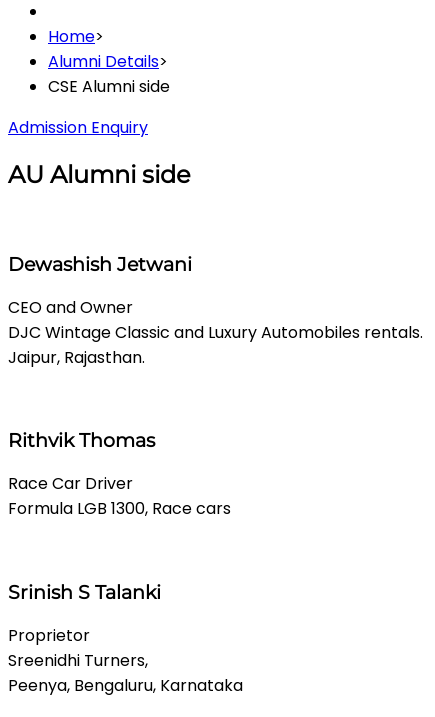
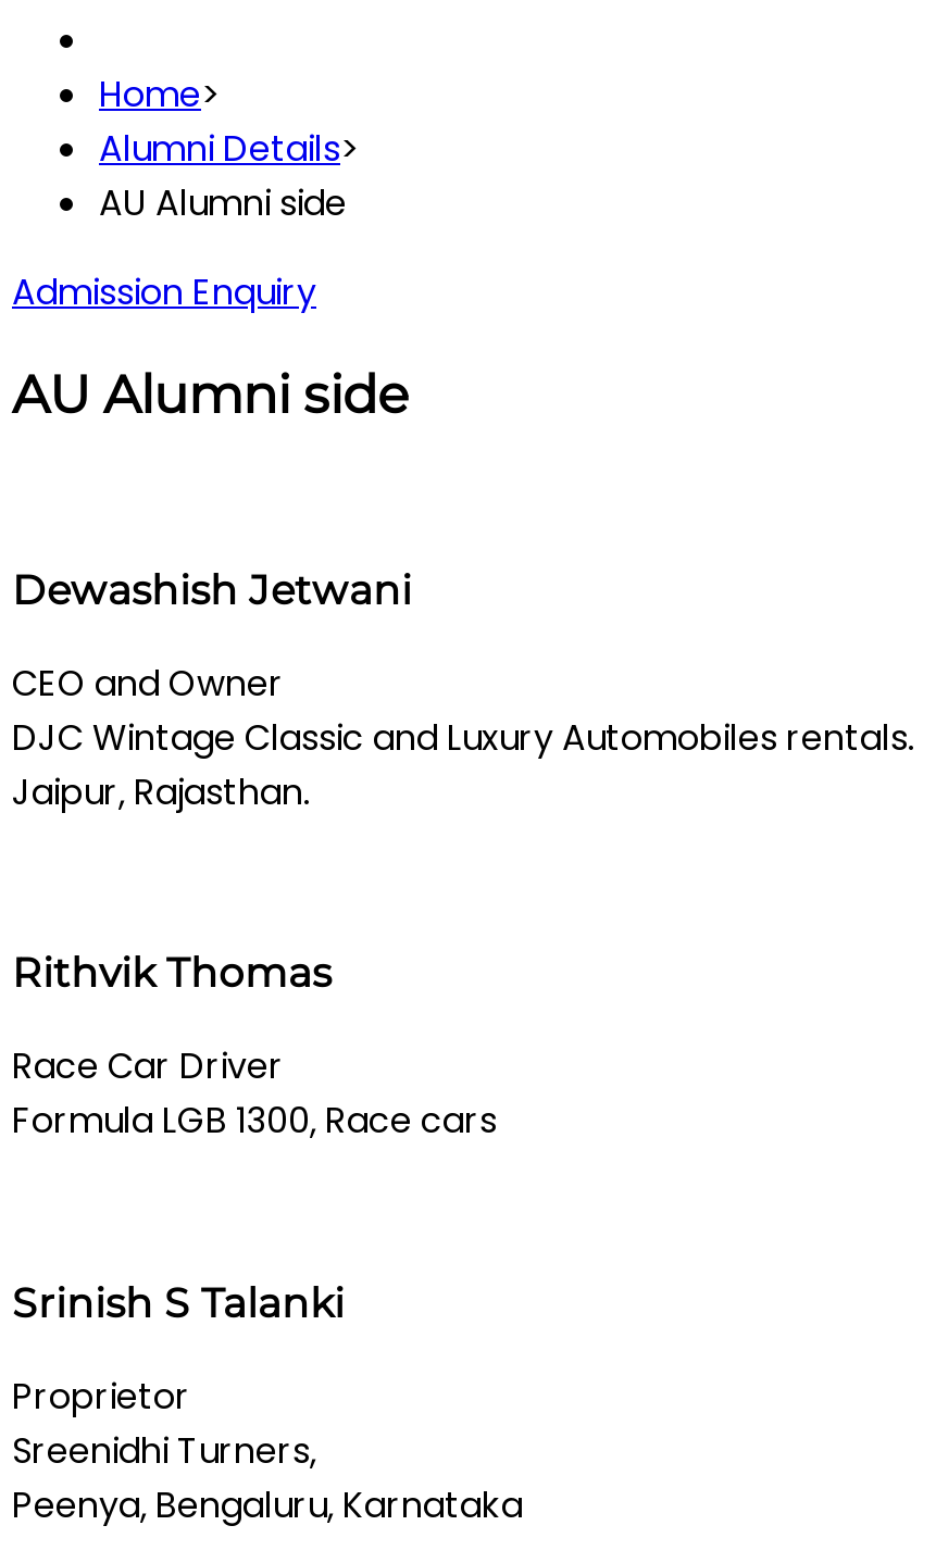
- CSE Alumni side
+ AU Alumni side
